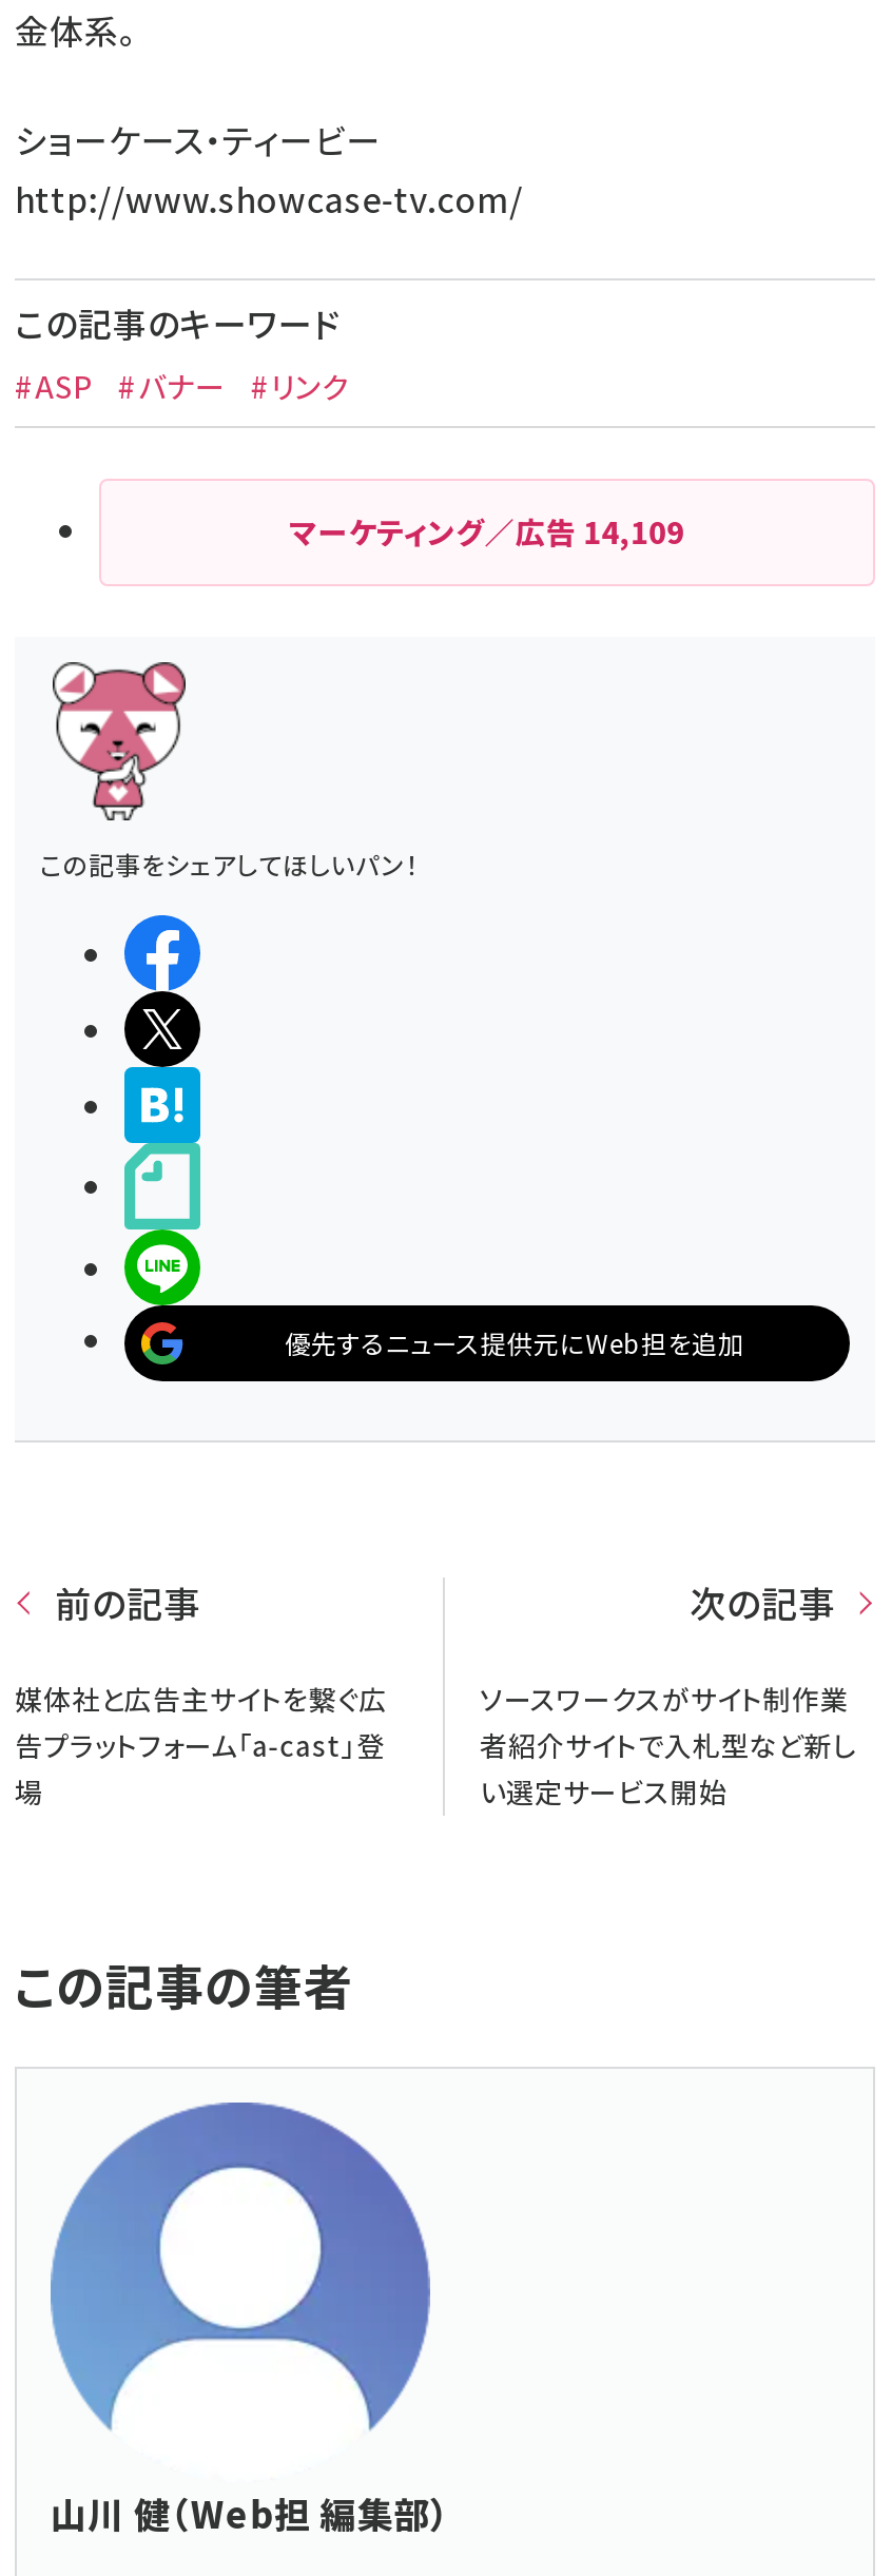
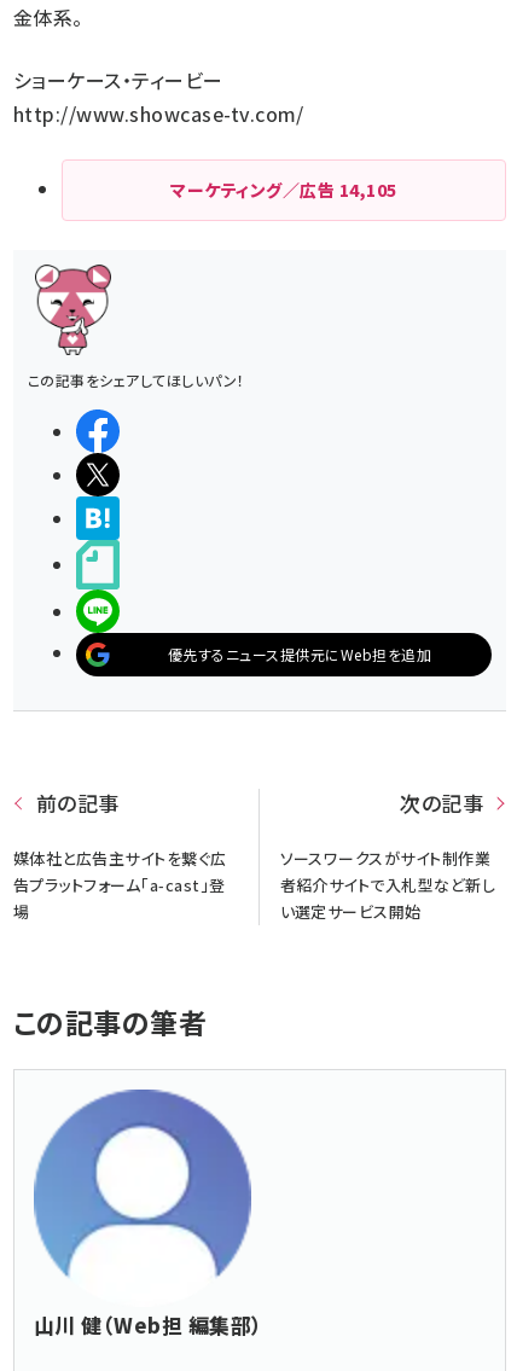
- この記事のキーワード
- #ASP #バナー #リンク
- マーケティング／広告14,109
+ マーケティング／広告14,105
